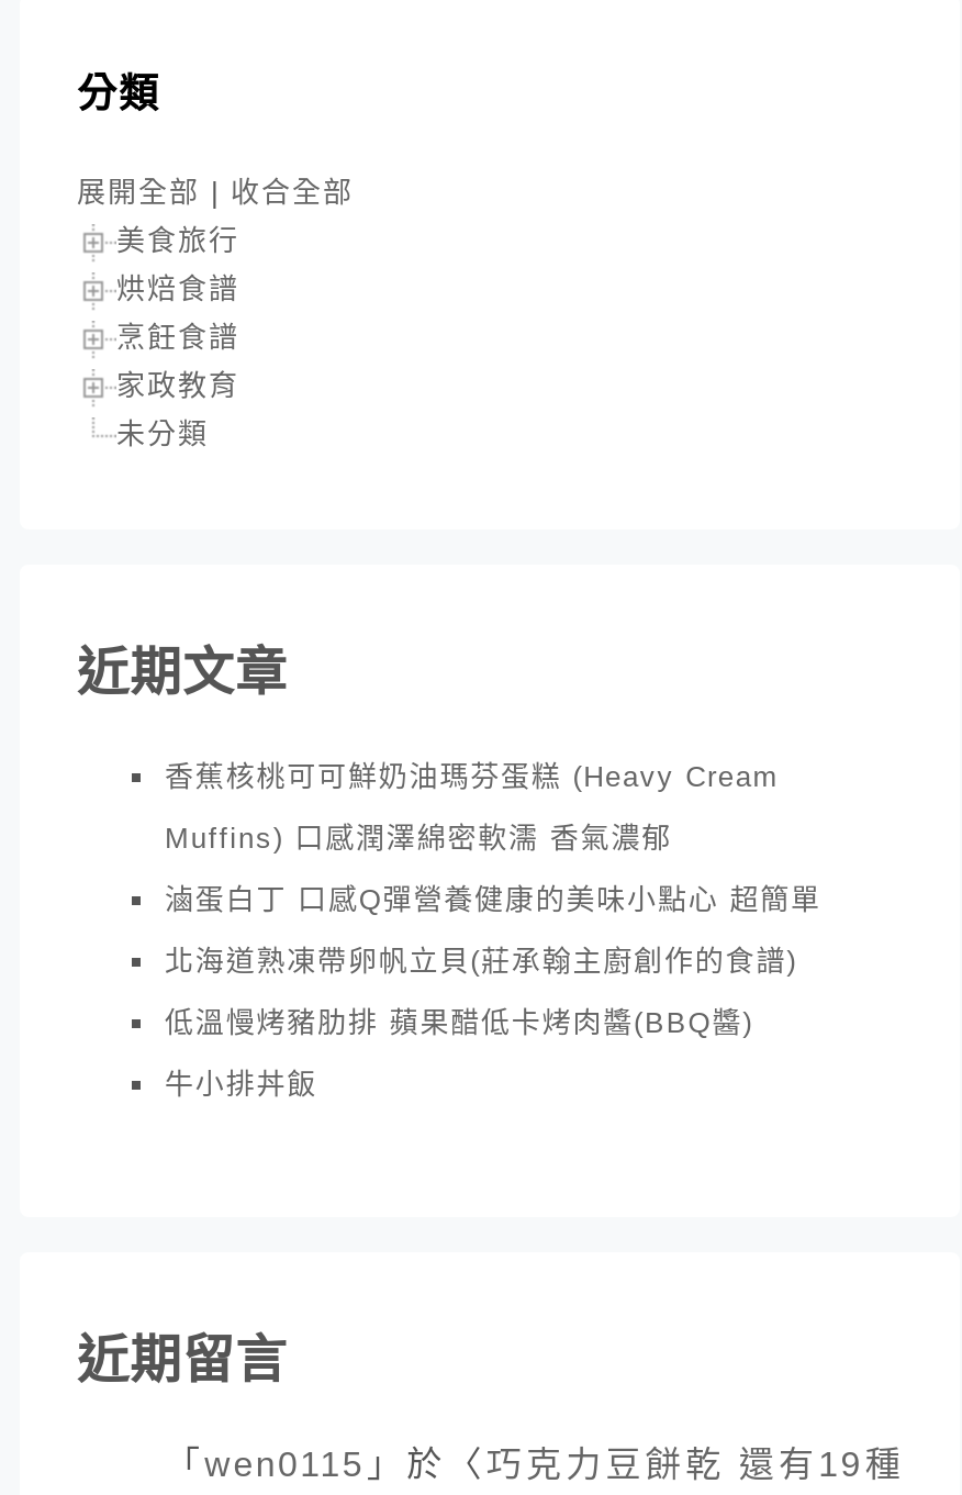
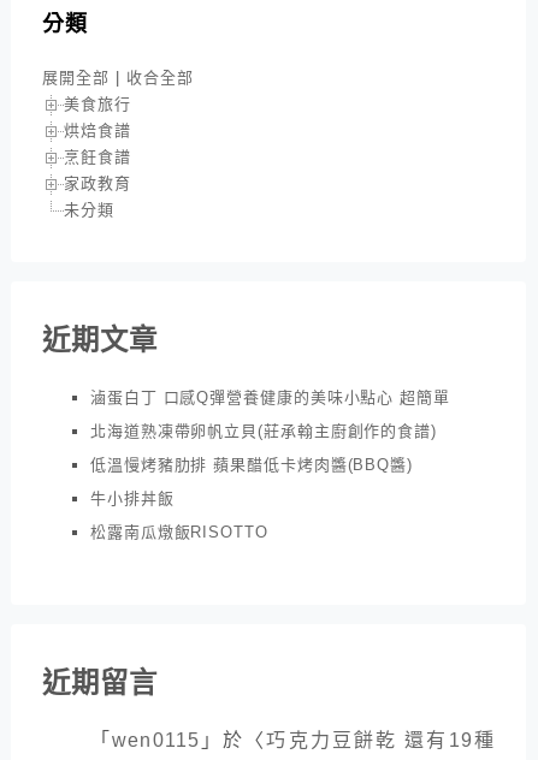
- 香蕉核桃可可鮮奶油瑪芬蛋糕 (Heavy Cream
- Muffins) 口感潤澤綿密軟濡 香氣濃郁

moved up: 滷蛋白丁 口感Q彈營養健康的美味小點心 超簡單 | 北海道熟凍帶卵帆立貝(莊承翰主廚創作的食譜) | 低溫慢烤豬肋排 蘋果醋低卡烤肉醬(BBQ醬) | 牛小排丼飯

+ 松露南瓜燉飯RISOTTO
